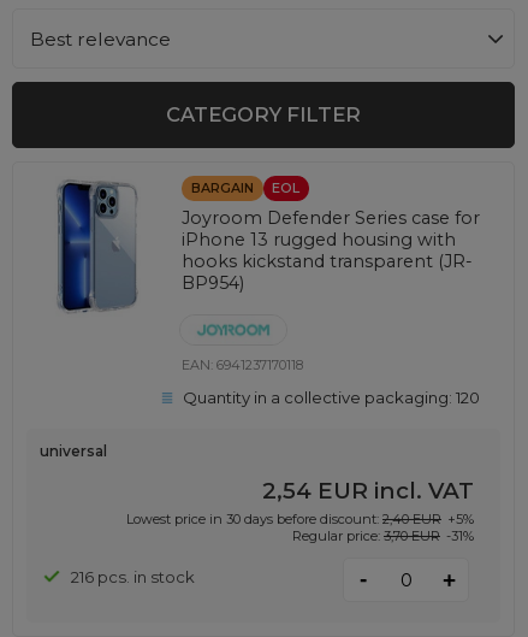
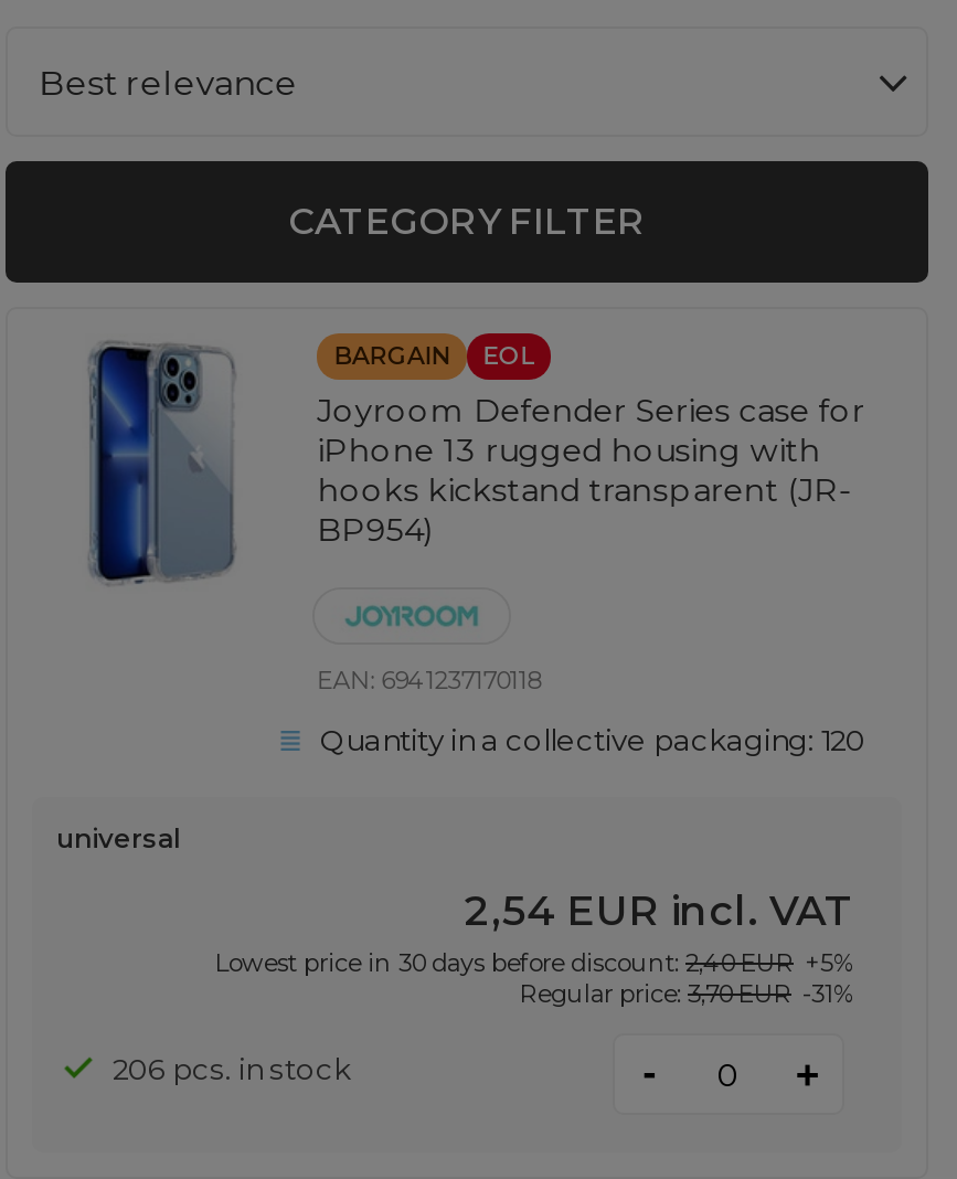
- 216 pcs. in stock
+ 206 pcs. in stock
